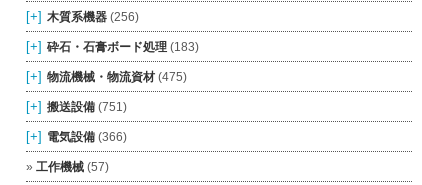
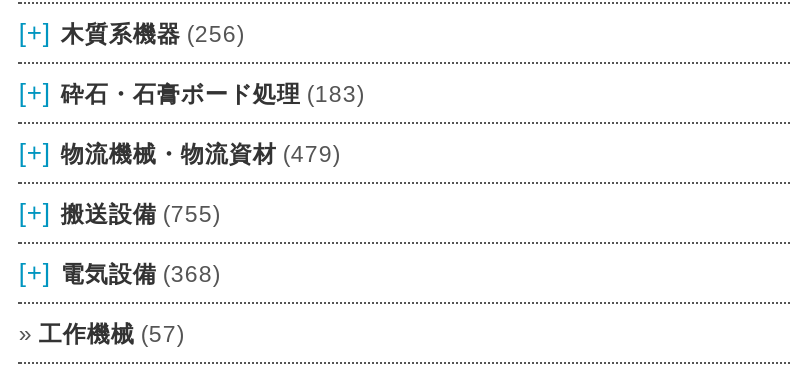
- [+] 物流機械・物流資材(475)
+ [+] 物流機械・物流資材(479)

- [+] 搬送設備(751)
+ [+] 搬送設備(755)

- [+] 電気設備(366)
+ [+] 電気設備(368)
